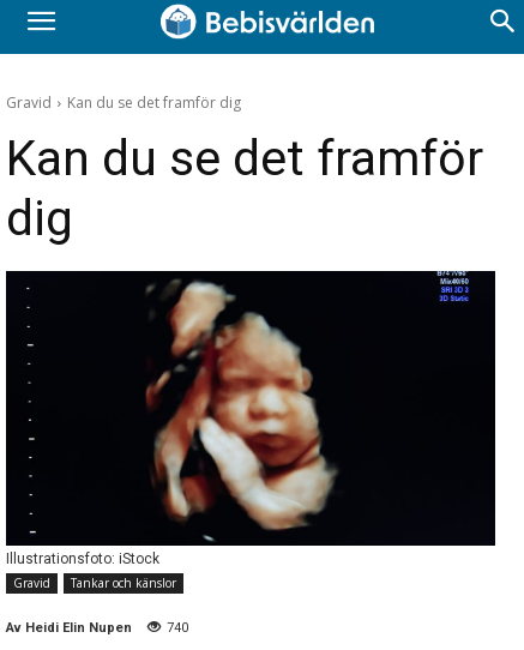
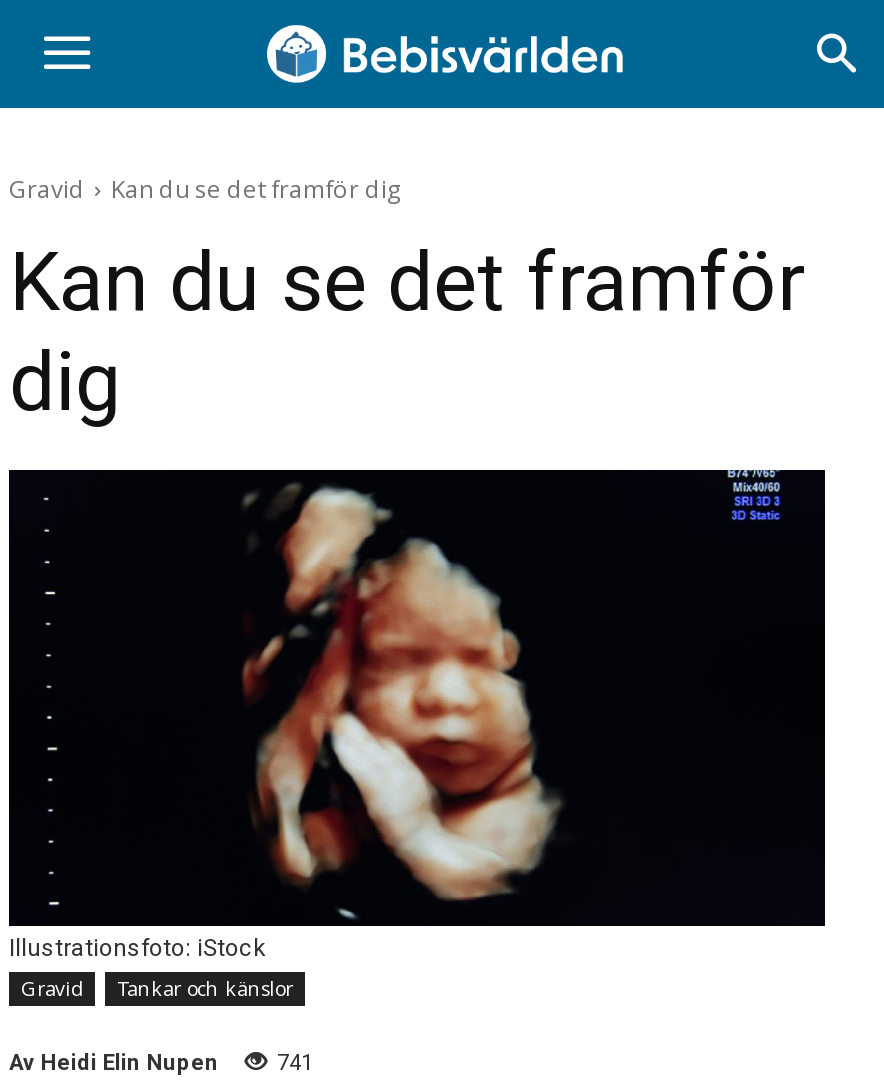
- 740
+ 741
